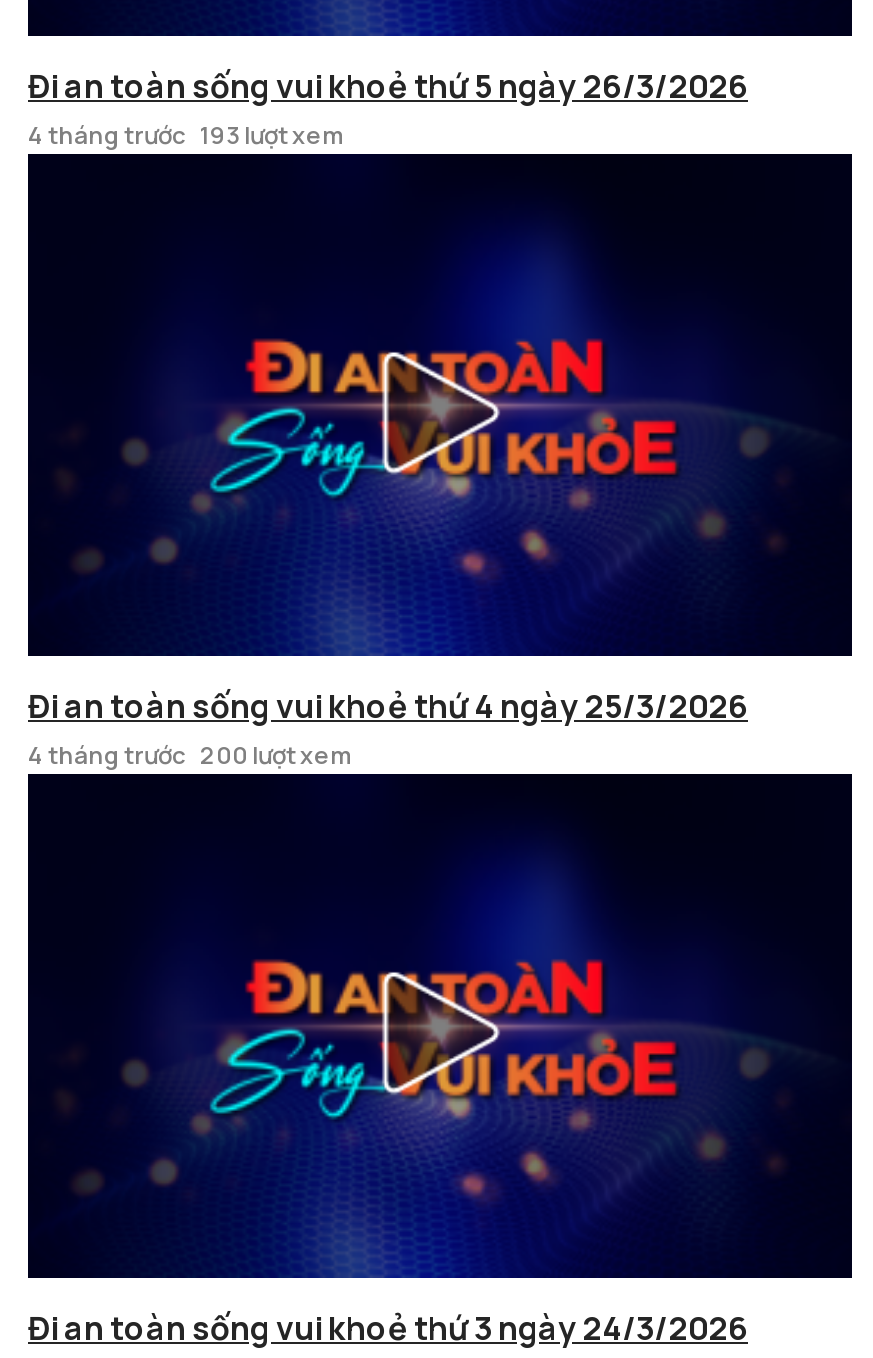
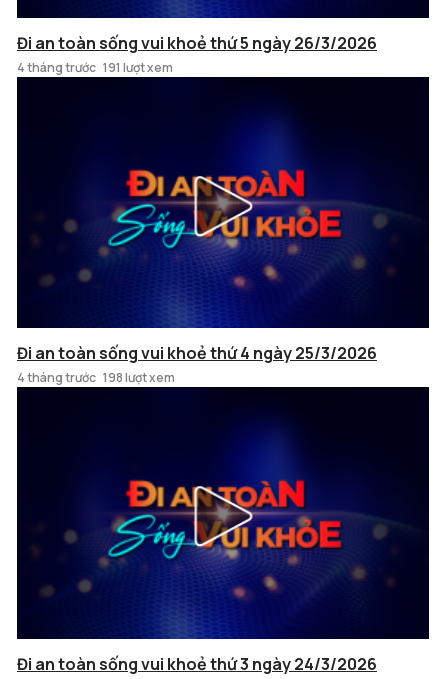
- 4 tháng trước 193 lượt xem
+ 4 tháng trước 191 lượt xem

- 4 tháng trước 200 lượt xem
+ 4 tháng trước 198 lượt xem
